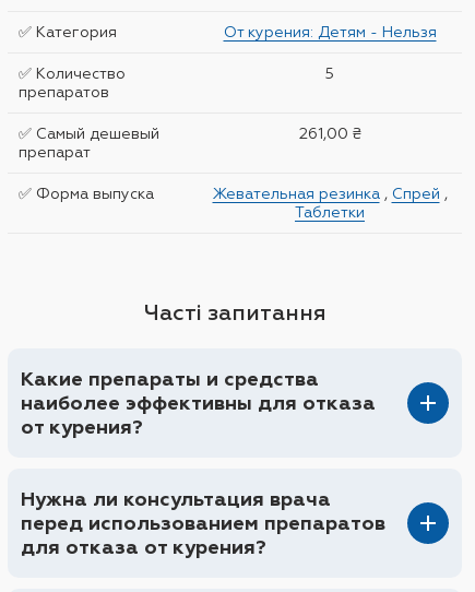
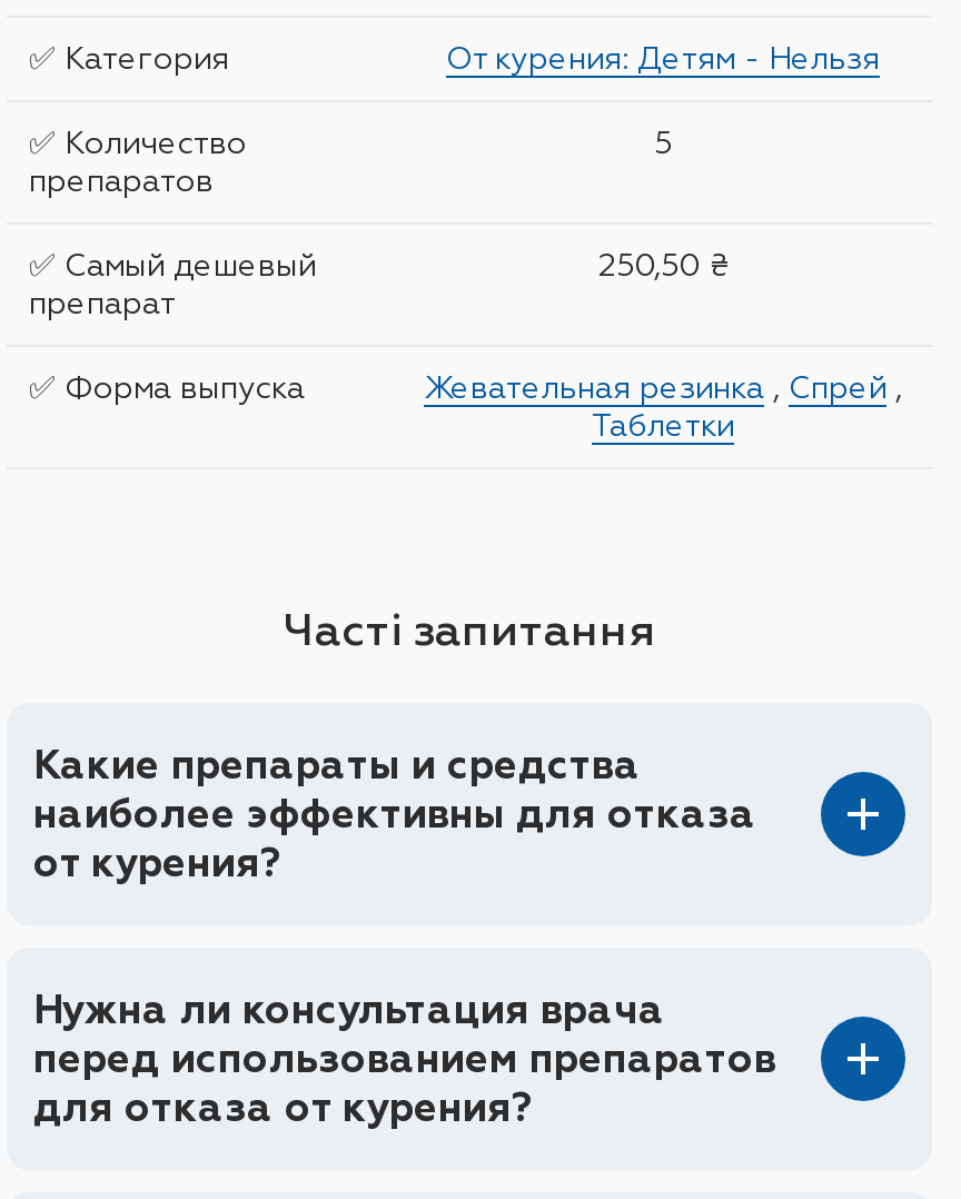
- 261,00 ₴
+ 250,50 ₴
